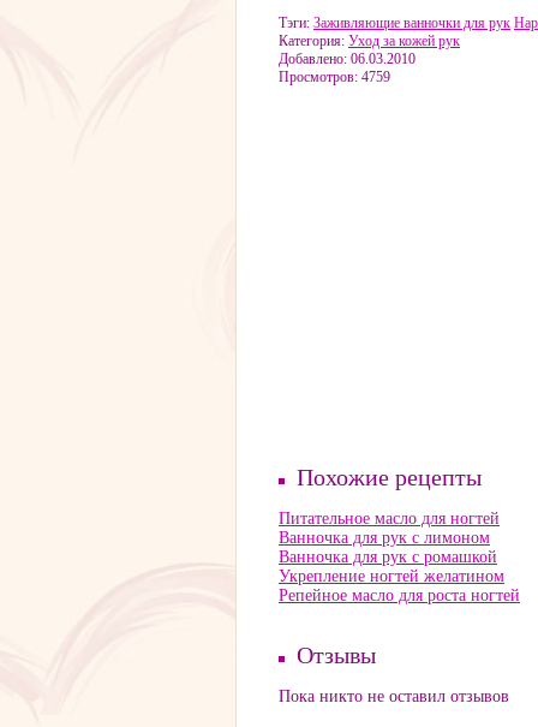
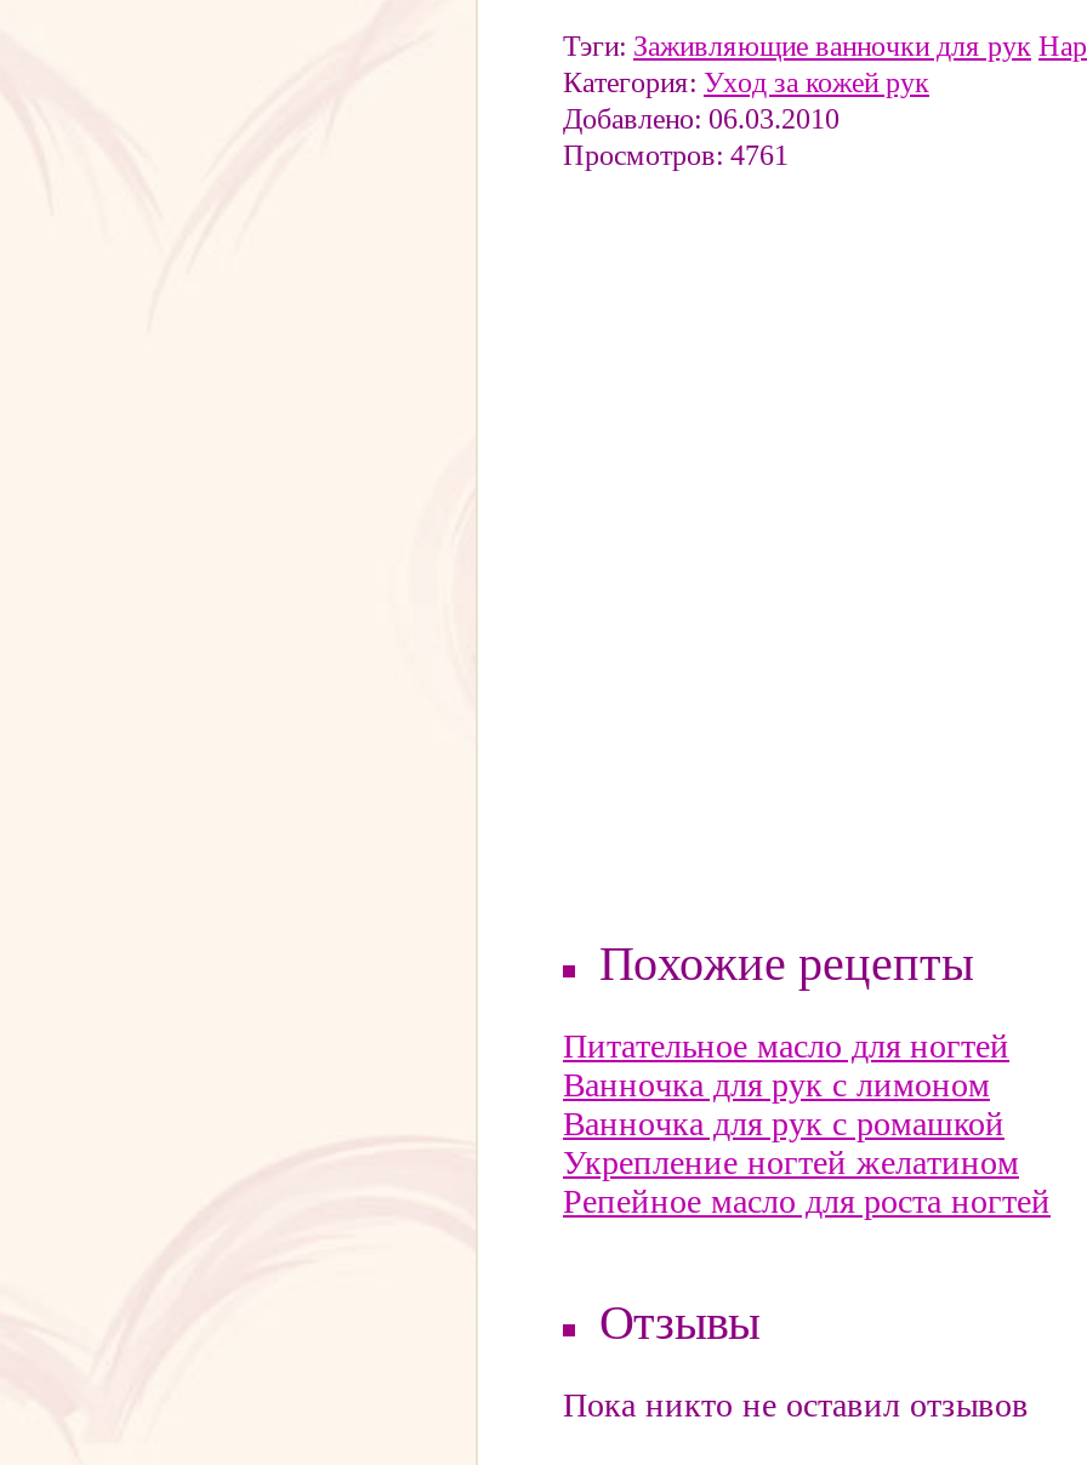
- Просмотров: 4759
+ Просмотров: 4761
